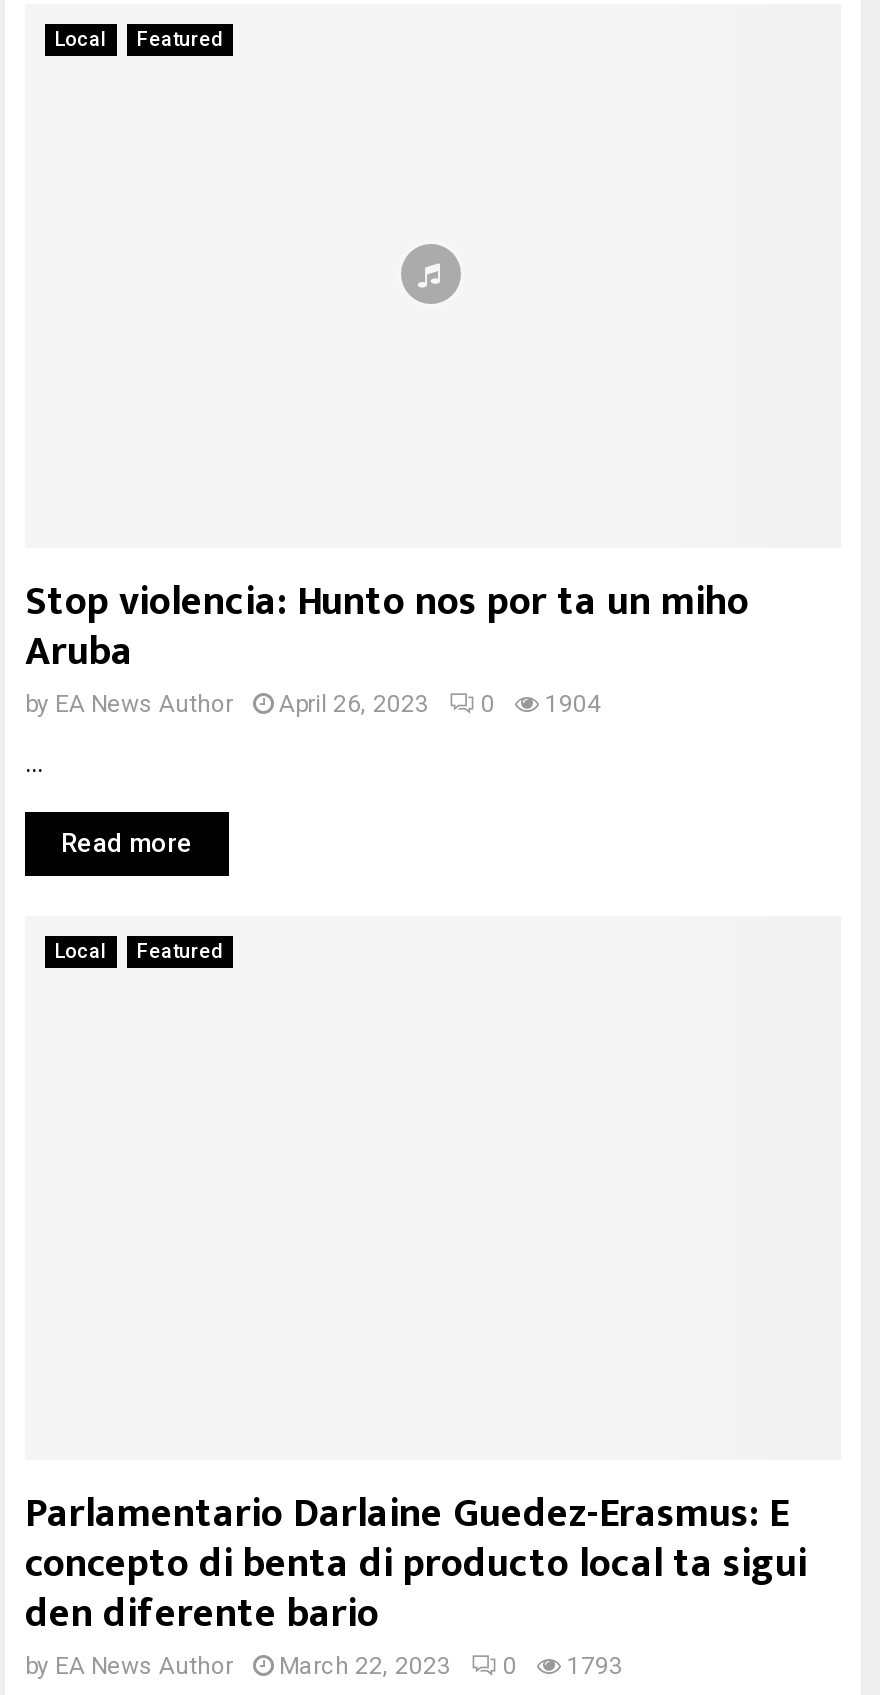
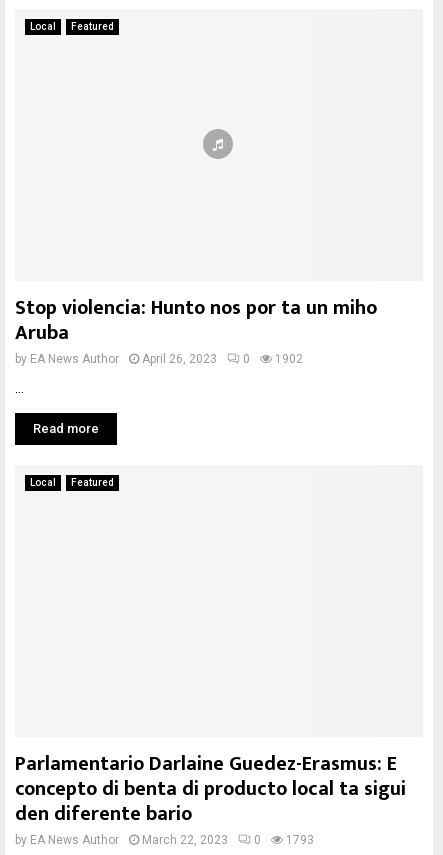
- by EA News Author April 26, 2023 0 1904
+ by EA News Author April 26, 2023 0 1902
